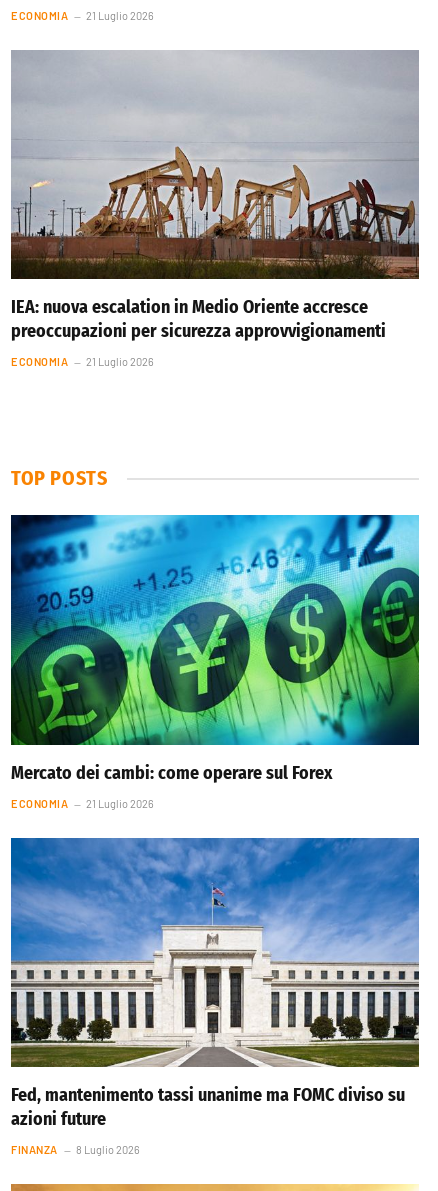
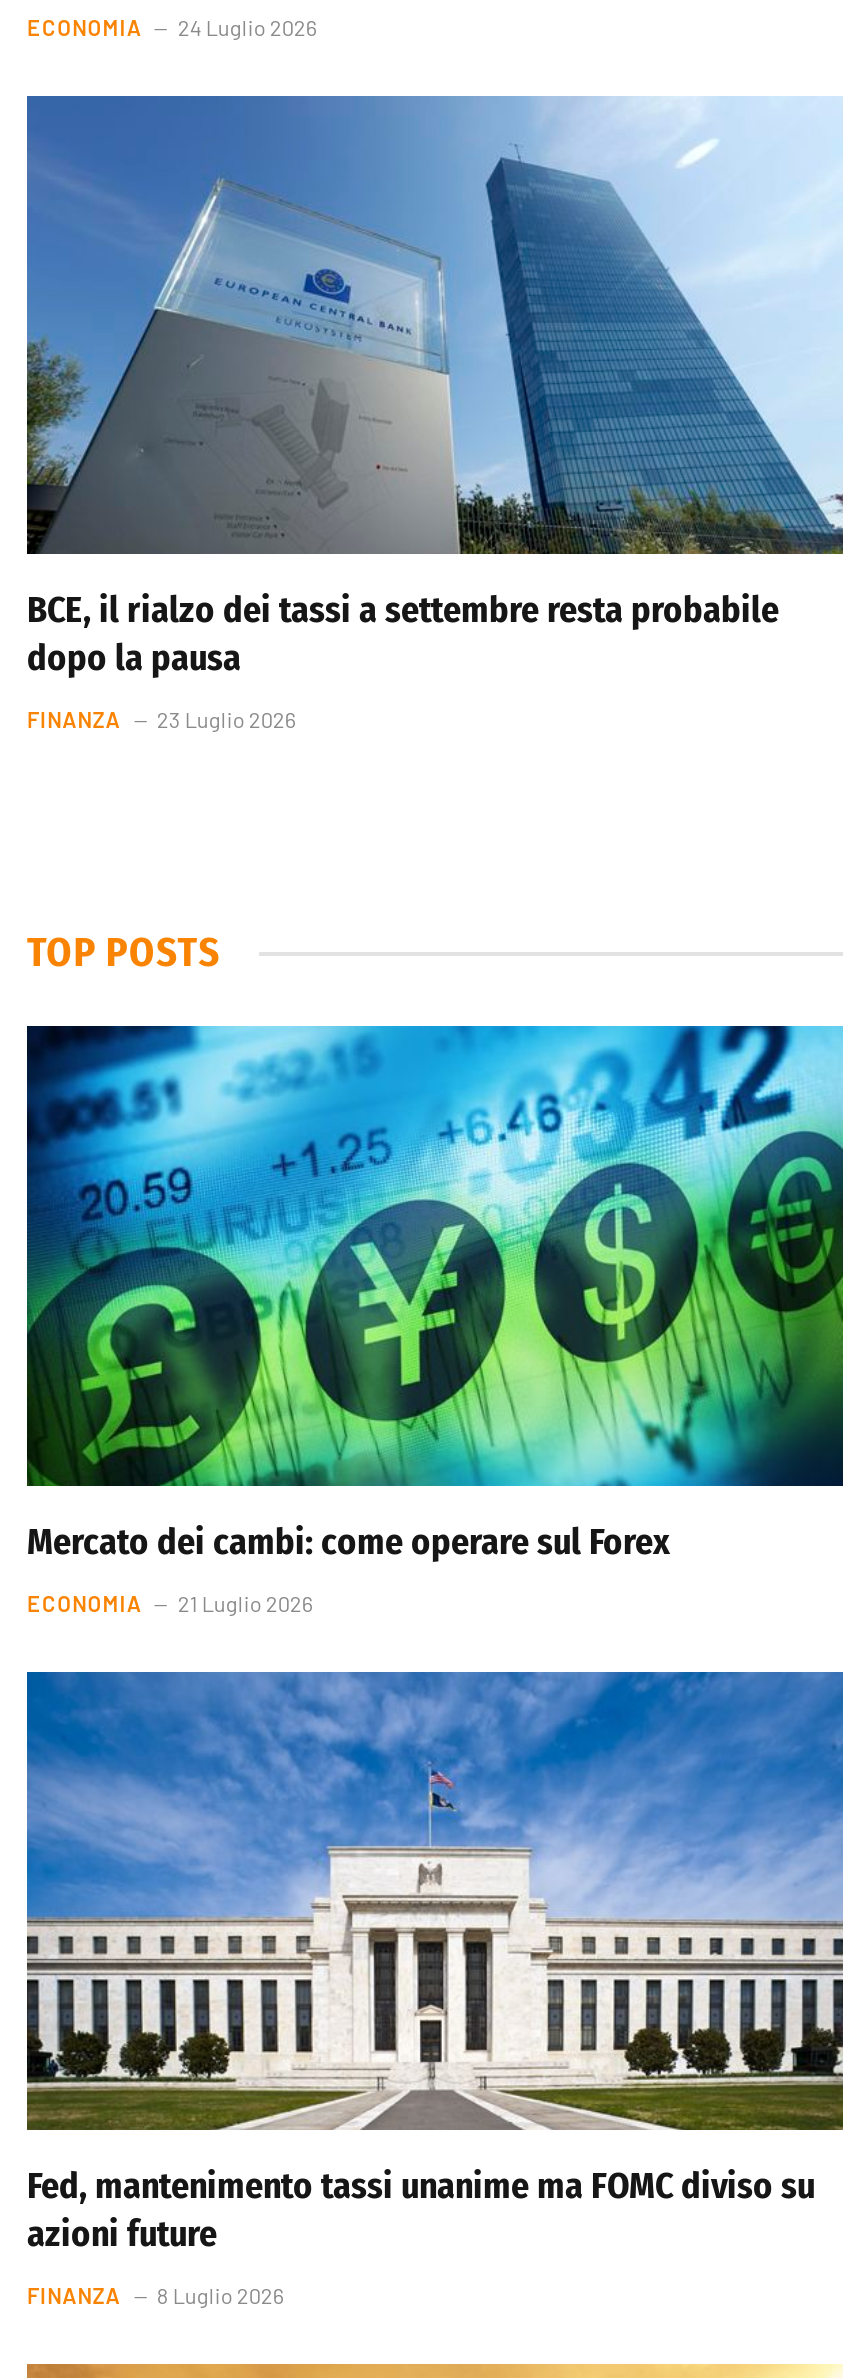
- ECONOMIA 21 Luglio 2026
+ ECONOMIA 24 Luglio 2026

- [image]
- IEA: nuova escalation in Medio Oriente accresce
- preoccupazioni per sicurezza approvvigionamenti
+ [image]
+ BCE, il rialzo dei tassi a settembre resta probabile
+ dopo la pausa

- ECONOMIA
- 21 Luglio 2026
+ FINANZA
+ 23 Luglio 2026
